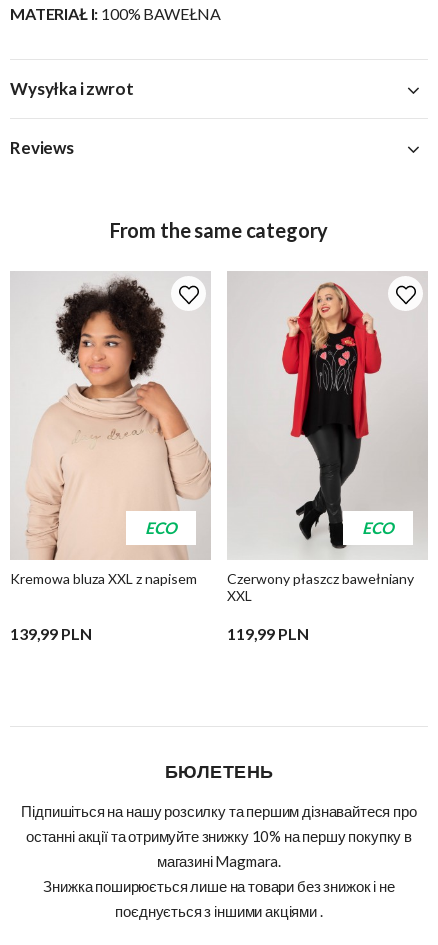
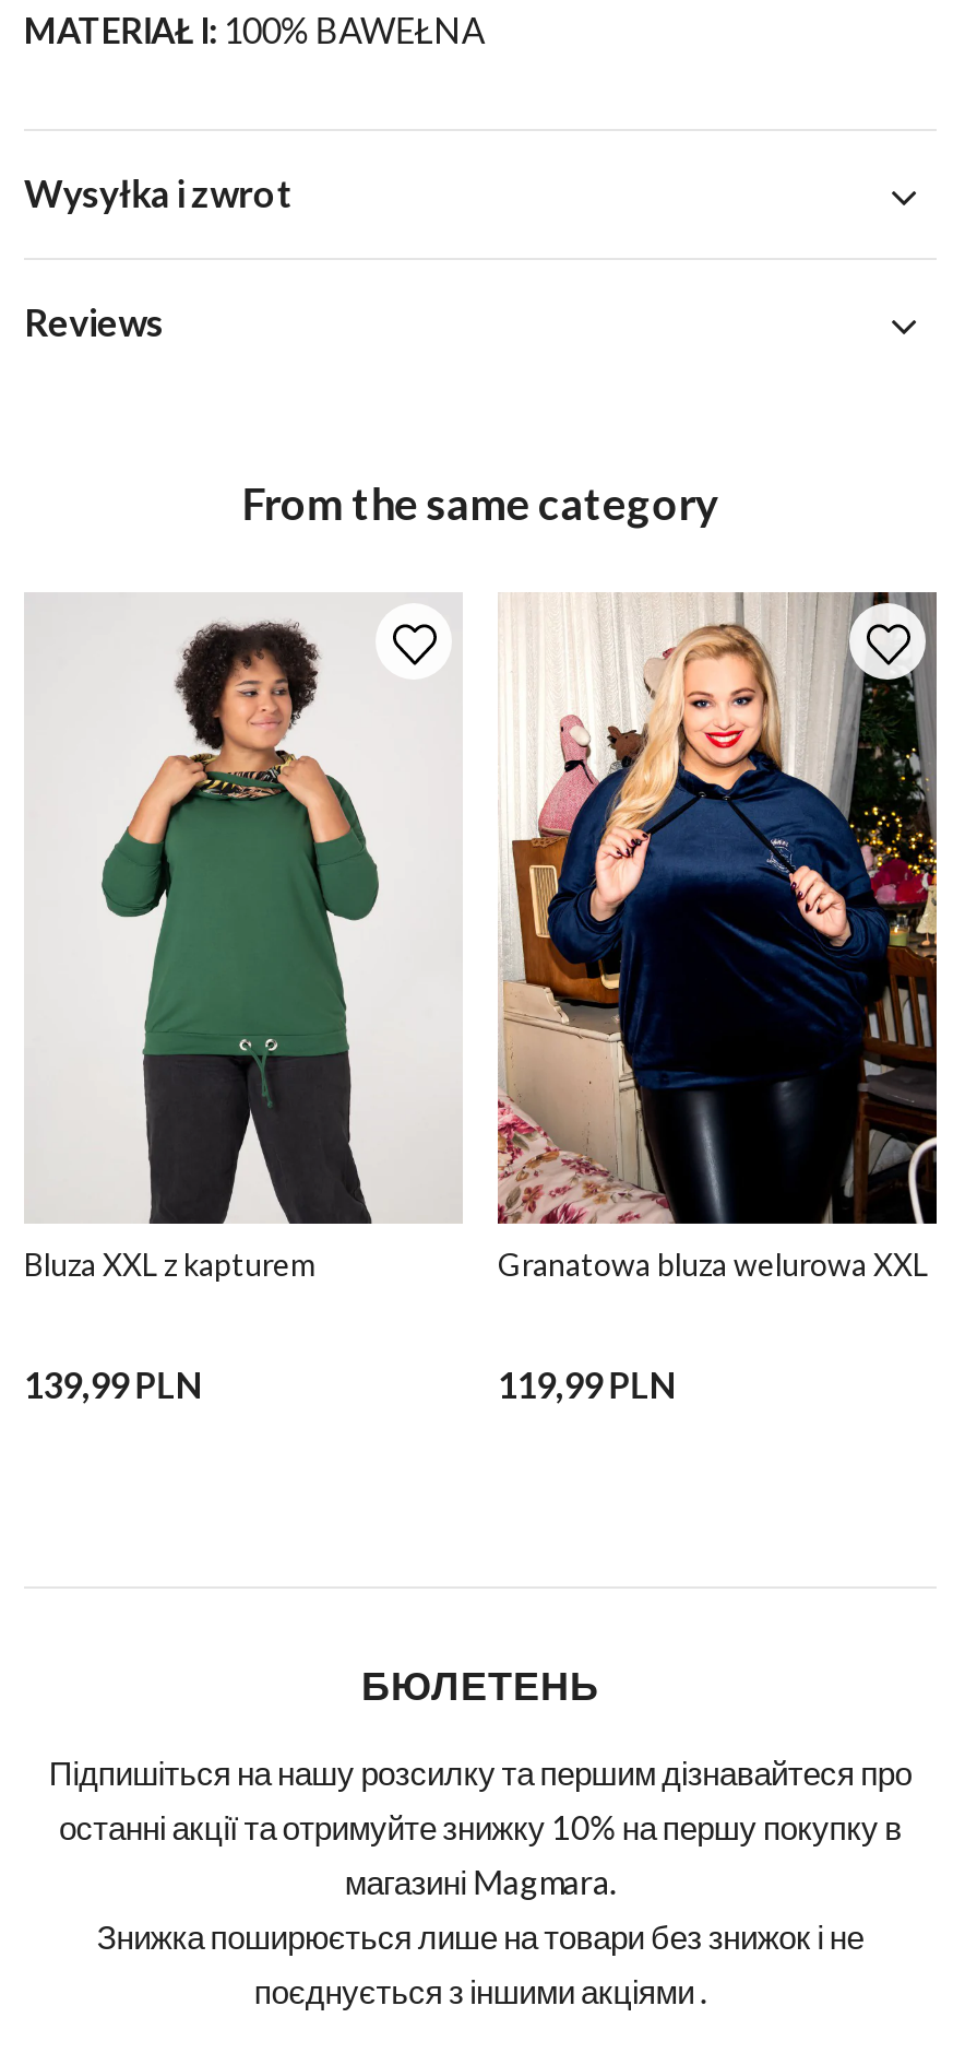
- [image]
- ECO
- Kremowa bluza XXL z napisem
+ [image]
+ Bluza XXL z kapturem

- [image]
- ECO
- Czerwony płaszcz bawełniany
- XXL
+ [image]
+ Granatowa bluza welurowa XXL
